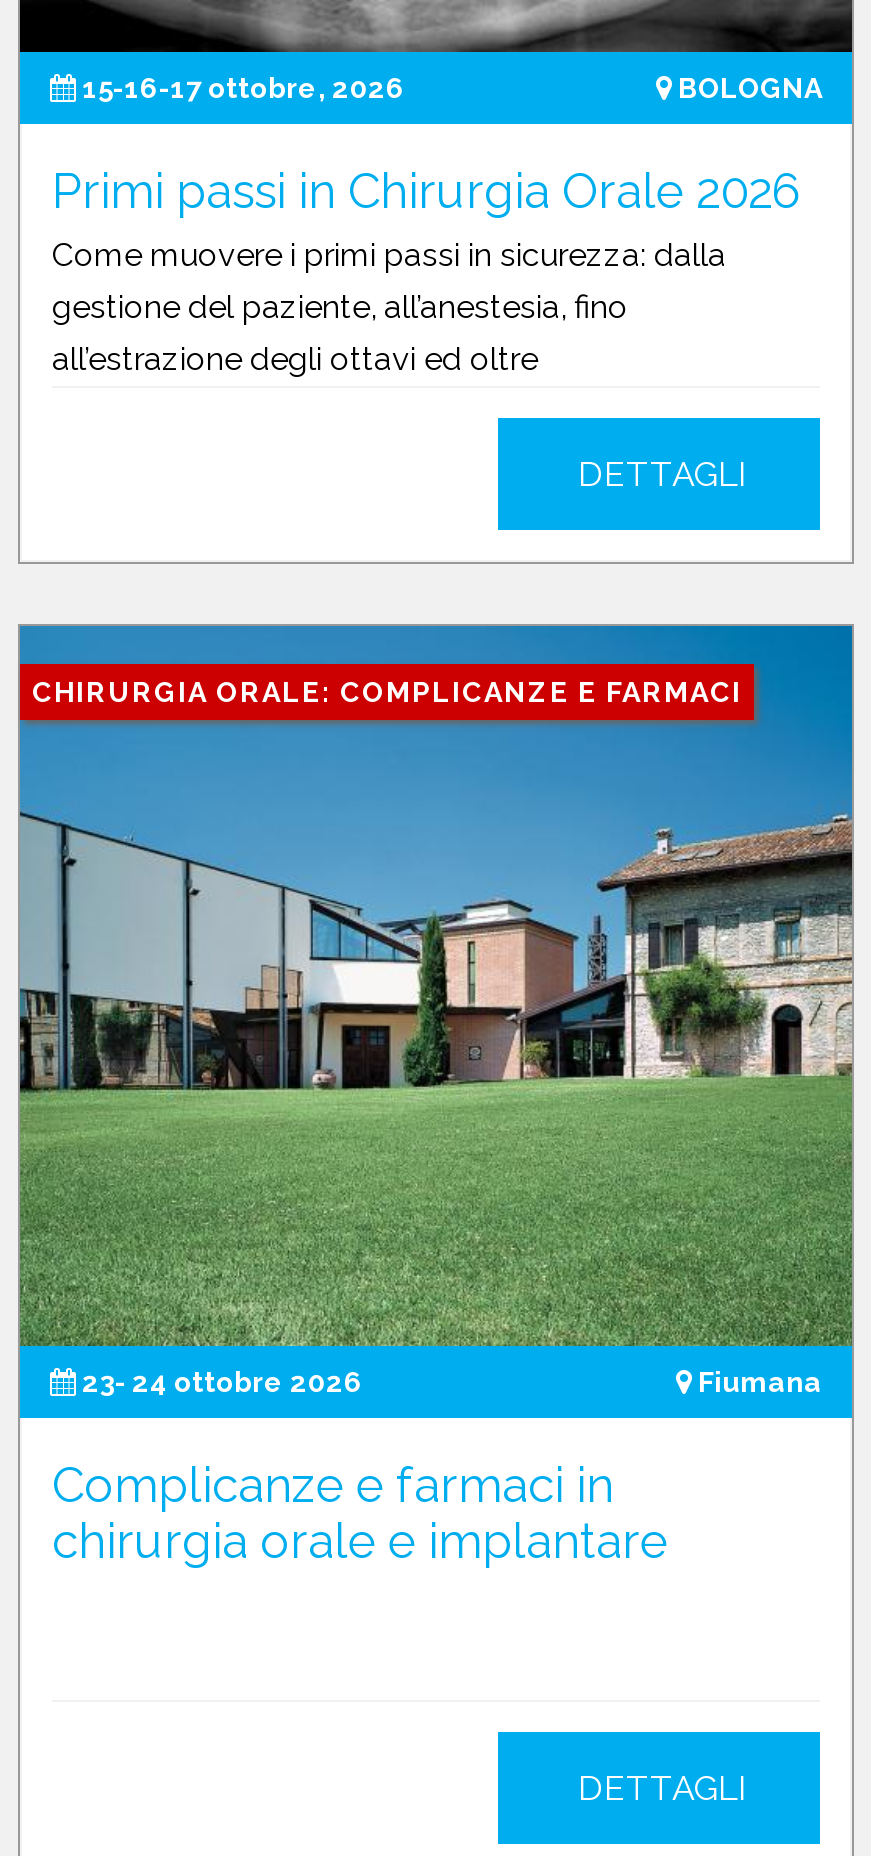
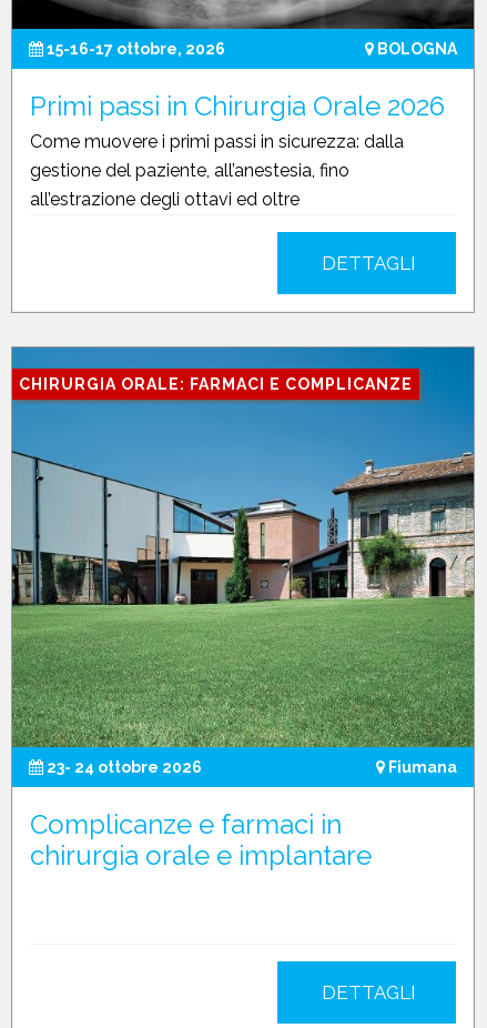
- CHIRURGIA ORALE: COMPLICANZE E FARMACI
+ CHIRURGIA ORALE: FARMACI E COMPLICANZE
